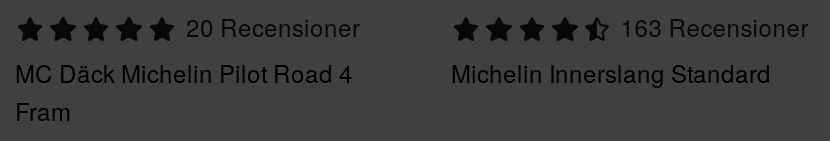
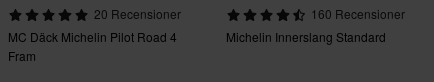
- 163 Recensioner
+ 160 Recensioner
